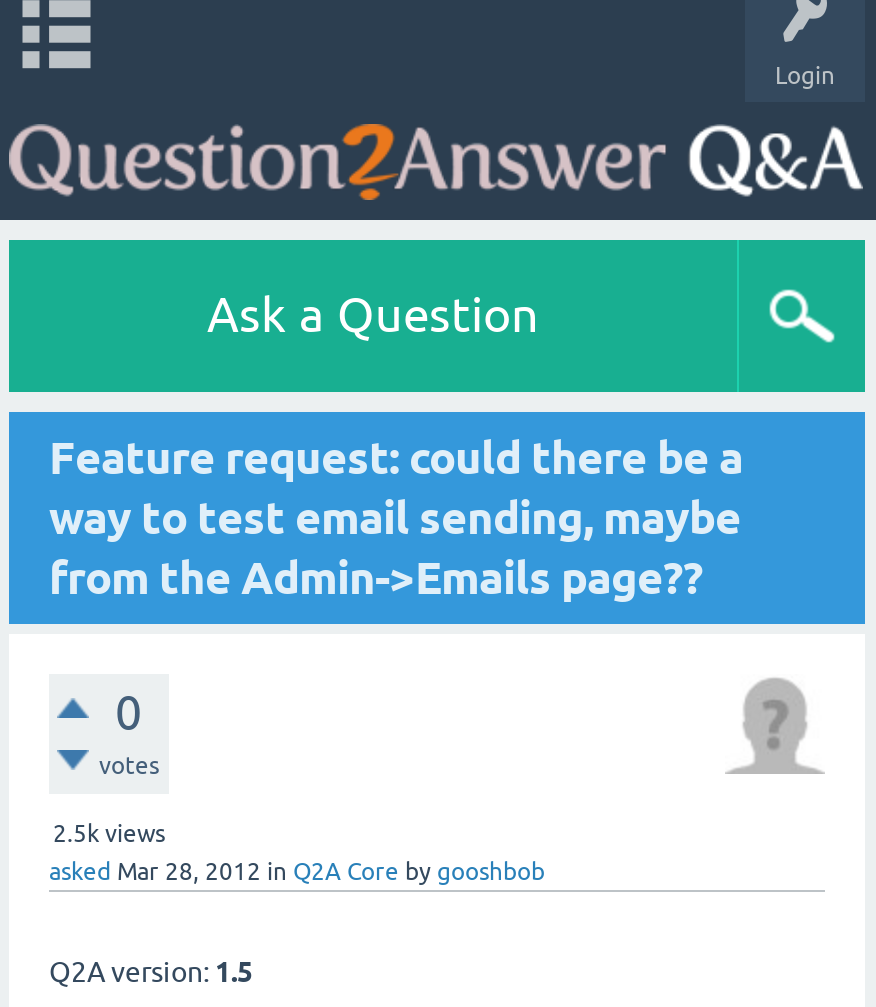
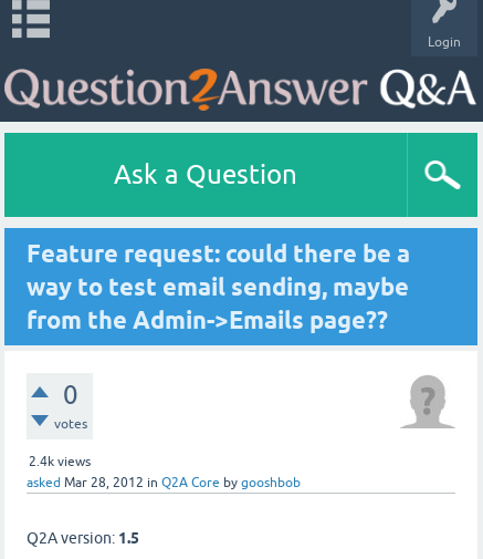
- 2.5k views
+ 2.4k views
